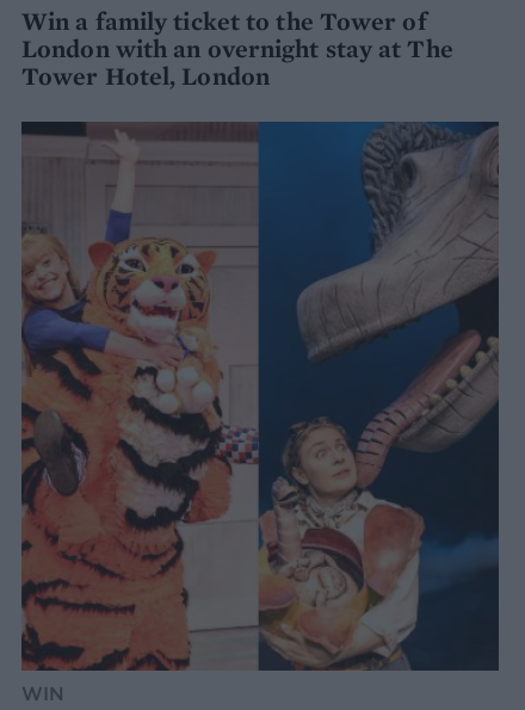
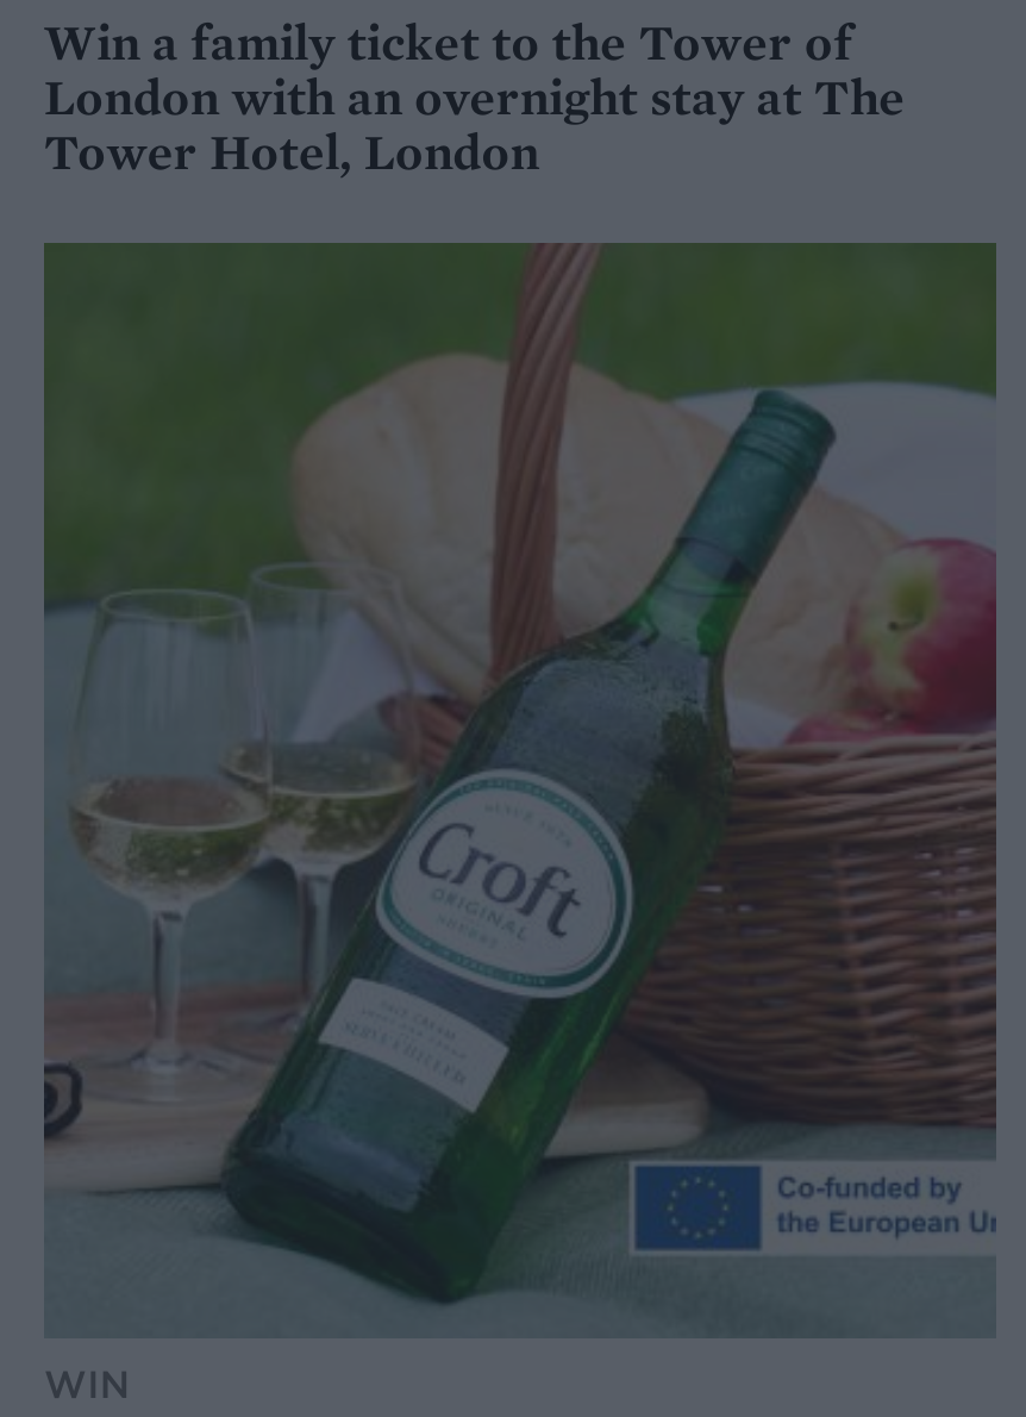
- [image]
+ [image]
